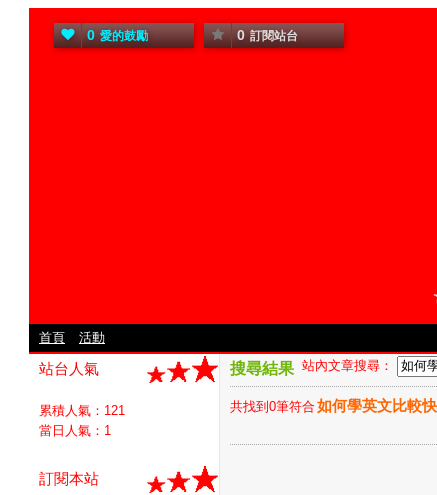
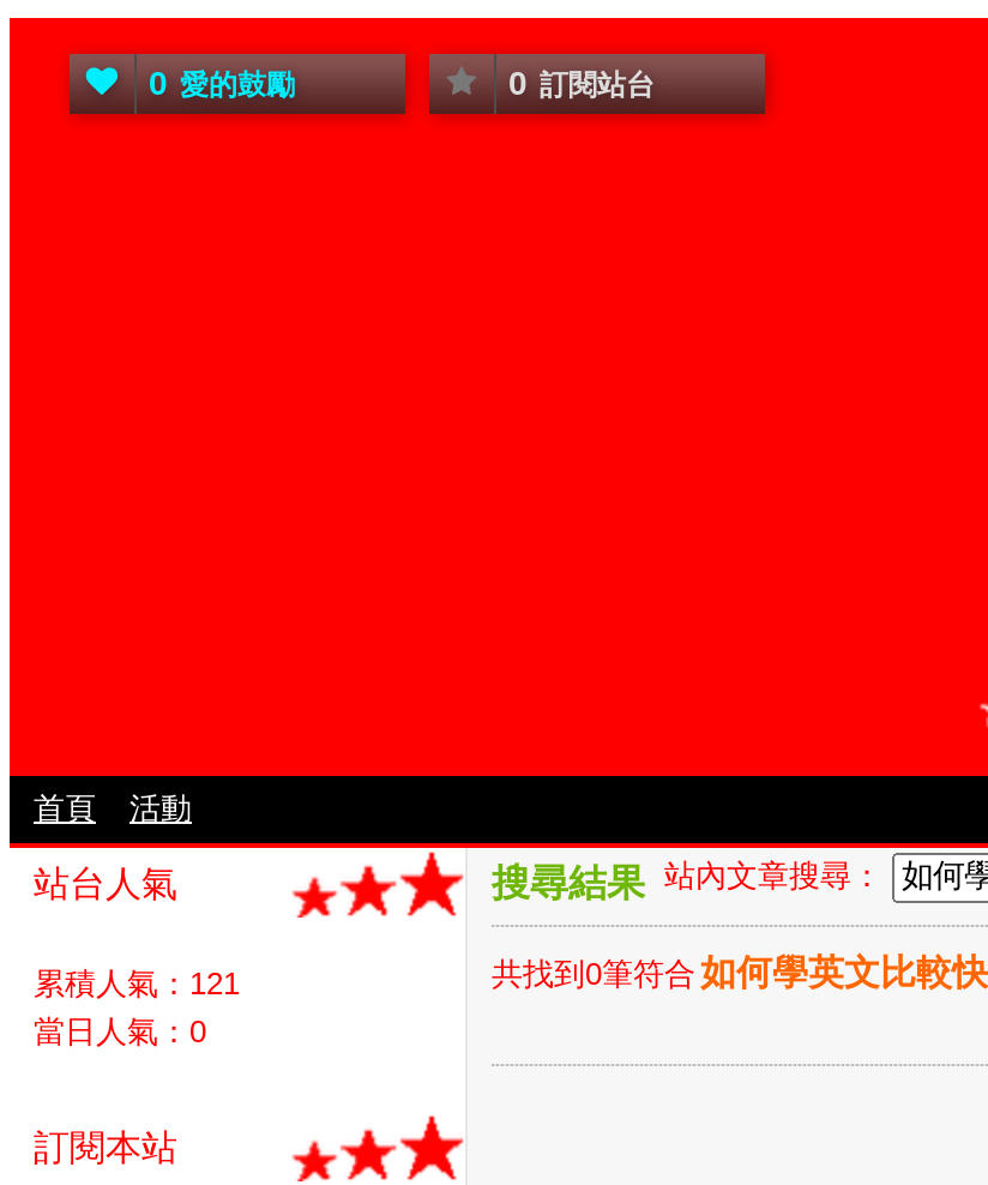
- 當日人氣：1
+ 當日人氣：0
